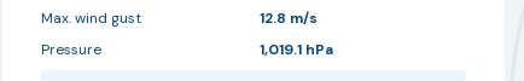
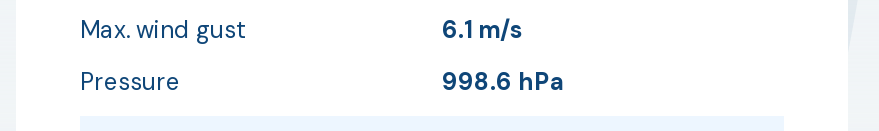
- 12.8 m/s
+ 6.1 m/s

- 1,019.1 hPa
+ 998.6 hPa
